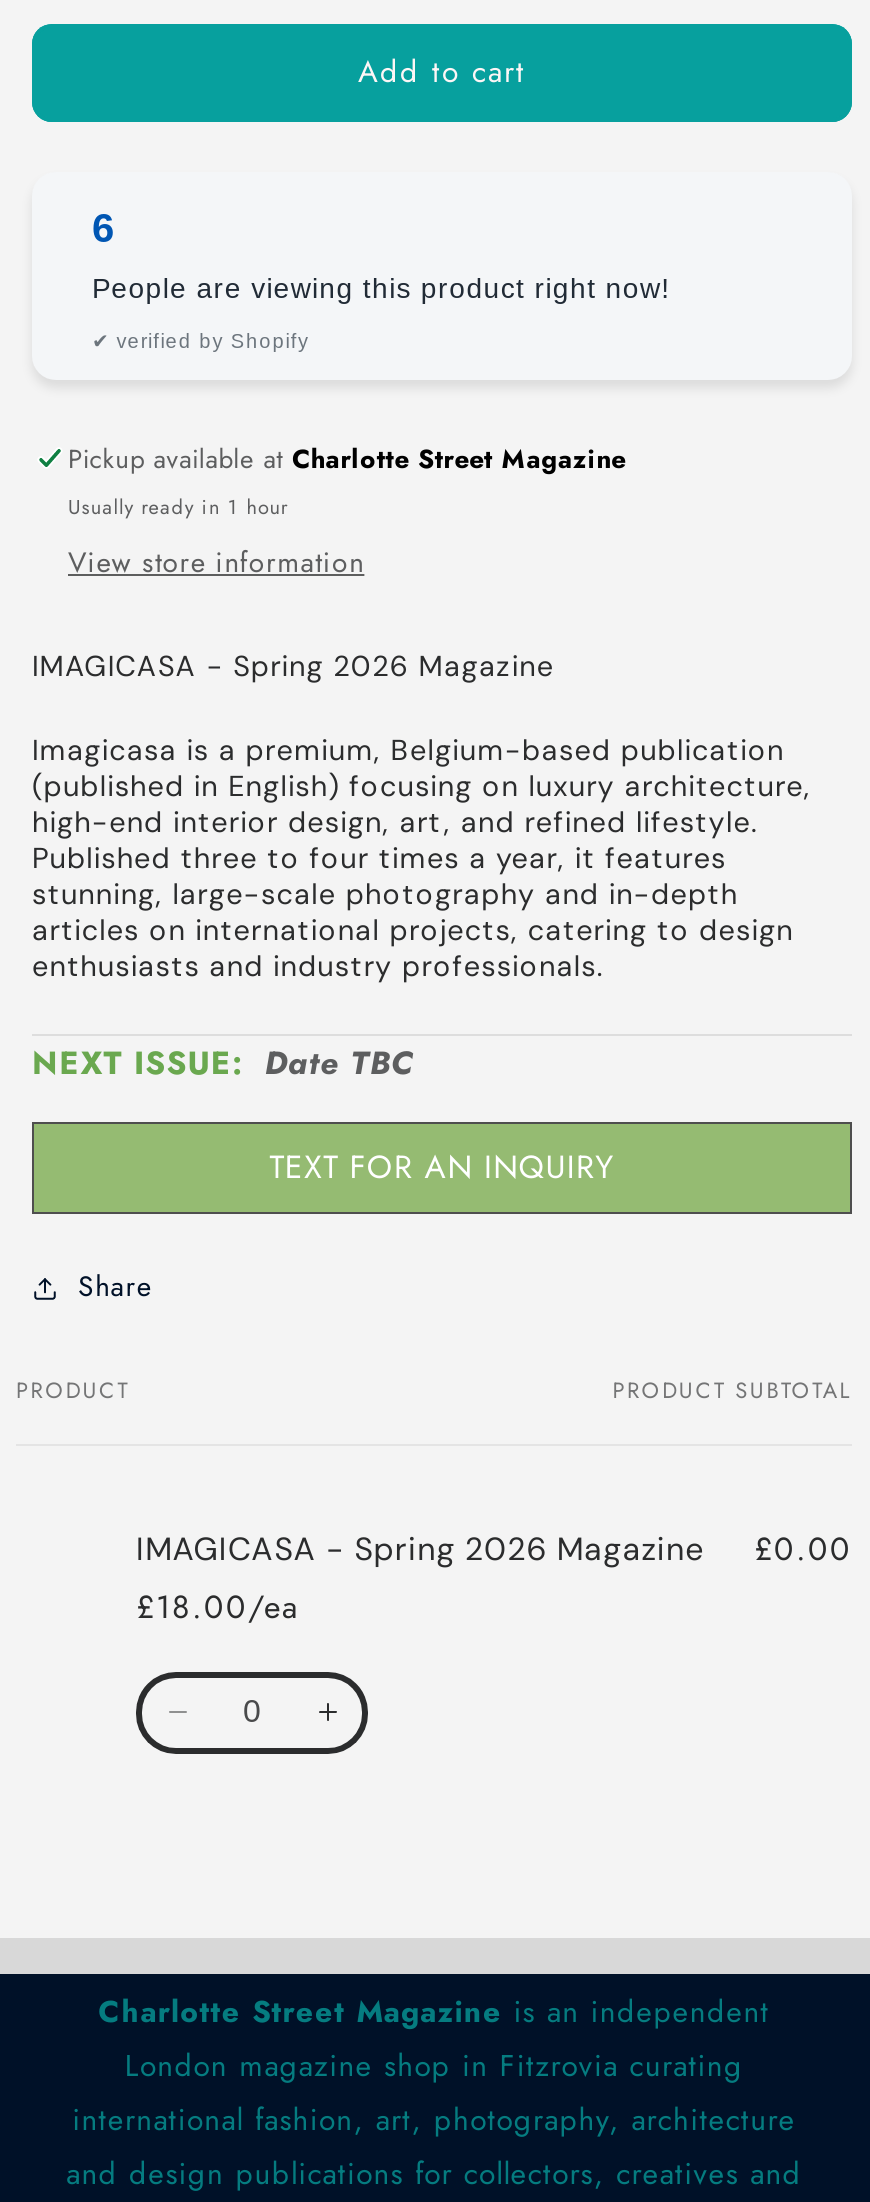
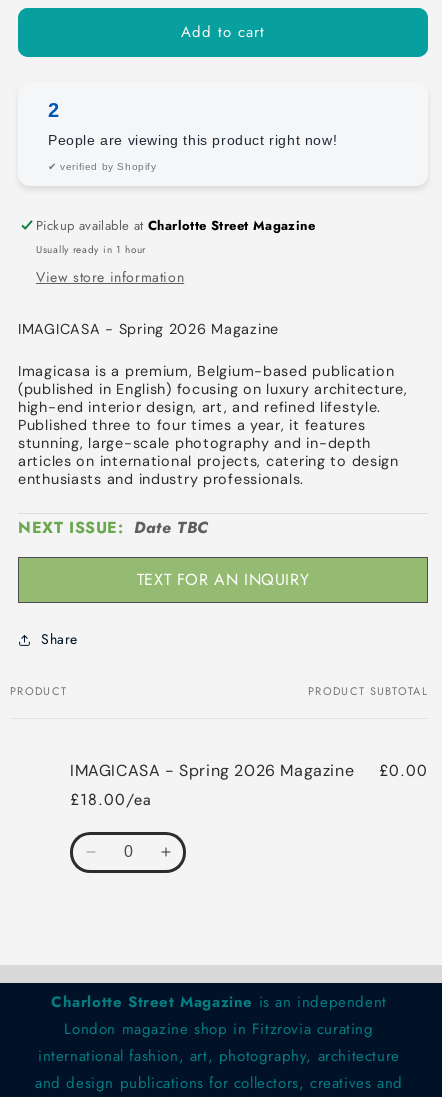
- 6
+ 2
